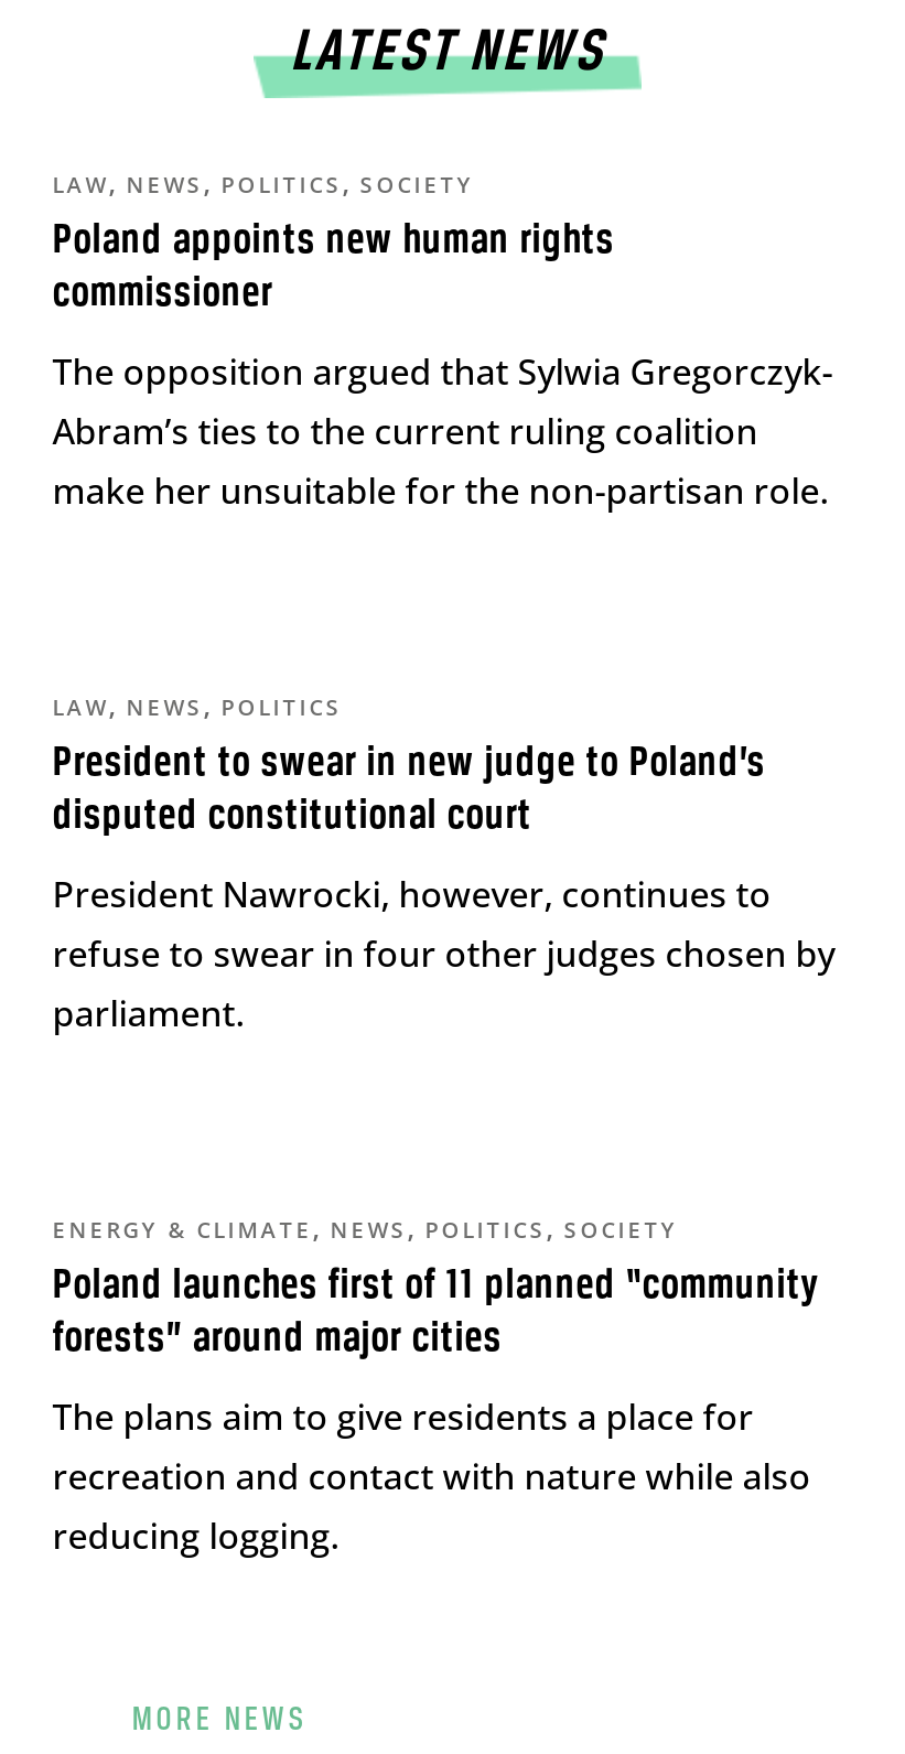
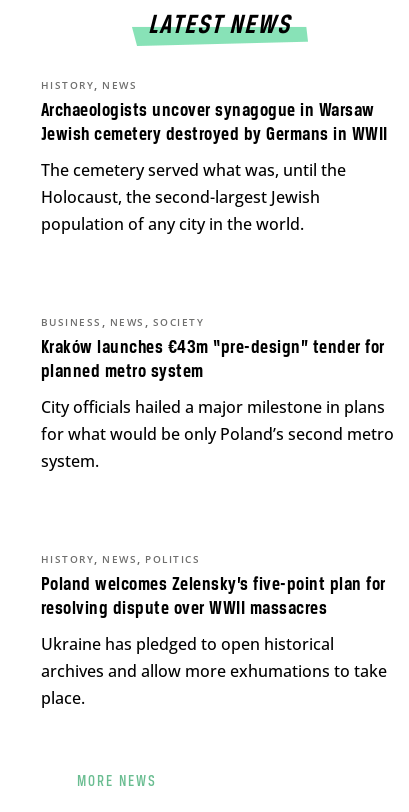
- LAW, NEWS, POLITICS, SOCIETY
+ HISTORY, NEWS

- Poland appoints new human rights
- commissioner
+ Archaeologists uncover synagogue in Warsaw
+ Jewish cemetery destroyed by Germans in WWII

- The opposition argued that Sylwia Gregorczyk-
- Abram’s ties to the current ruling coalition
- make her unsuitable for the non-partisan role.
+ The cemetery served what was, until the
+ Holocaust, the second-largest Jewish
+ population of any city in the world.

- LAW, NEWS, POLITICS
+ BUSINESS, NEWS, SOCIETY

- President to swear in new judge to Poland’s
- disputed constitutional court
+ Kraków launches €43m “pre-design” tender for
+ planned metro system

- President Nawrocki, however, continues to
- refuse to swear in four other judges chosen by
- parliament.
+ City officials hailed a major milestone in plans
+ for what would be only Poland’s second metro
+ system.

- ENERGY & CLIMATE, NEWS, POLITICS, SOCIETY
+ HISTORY, NEWS, POLITICS

- Poland launches first of 11 planned “community
- forests” around major cities
+ Poland welcomes Zelensky’s five-point plan for
+ resolving dispute over WWII massacres

- The plans aim to give residents a place for
- recreation and contact with nature while also
- reducing logging.
+ Ukraine has pledged to open historical
+ archives and allow more exhumations to take
+ place.
